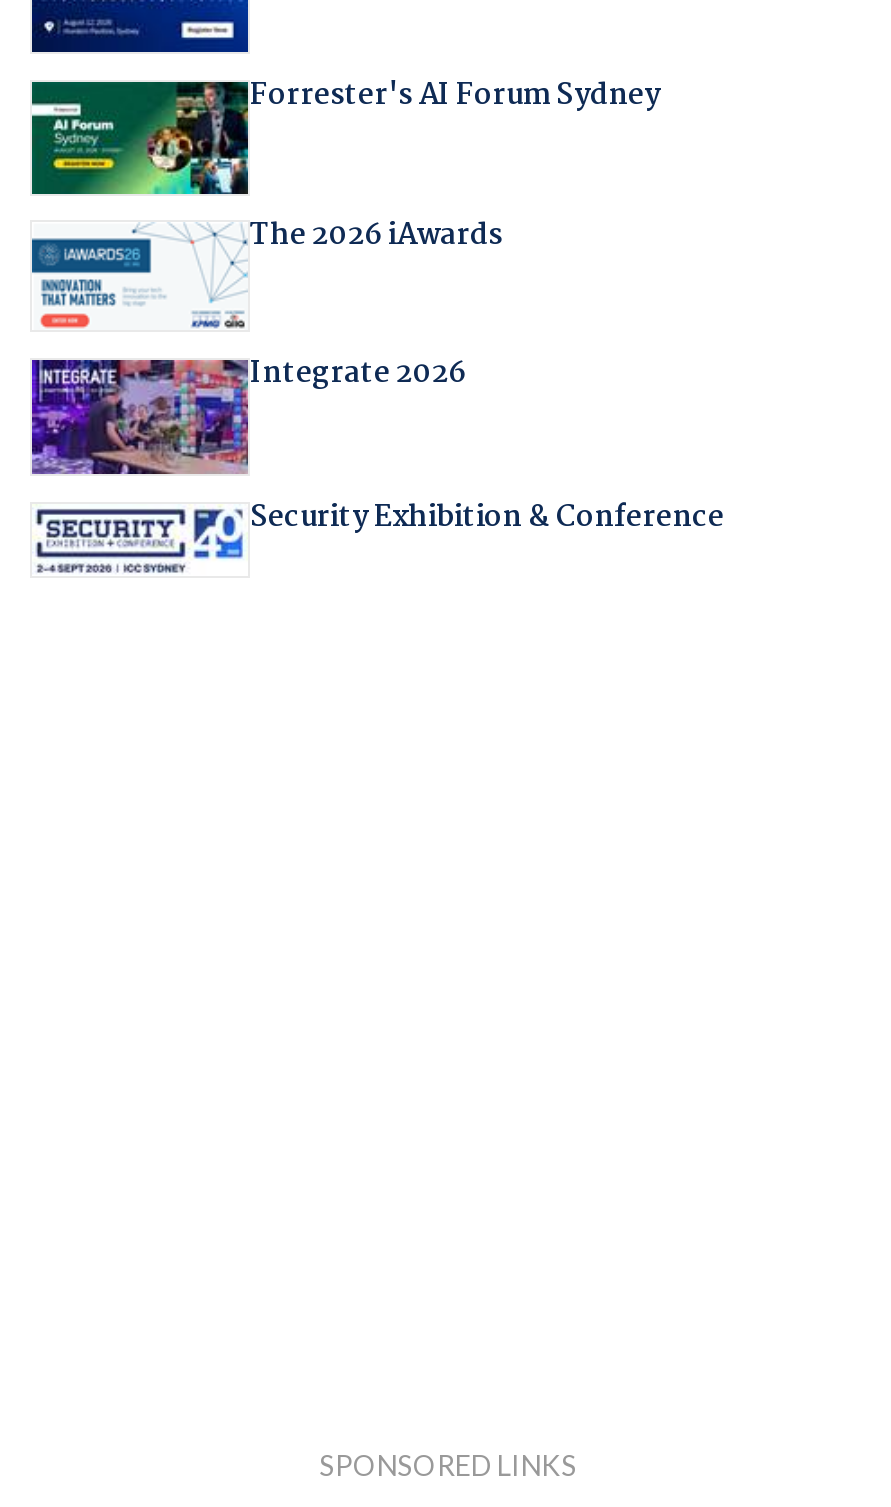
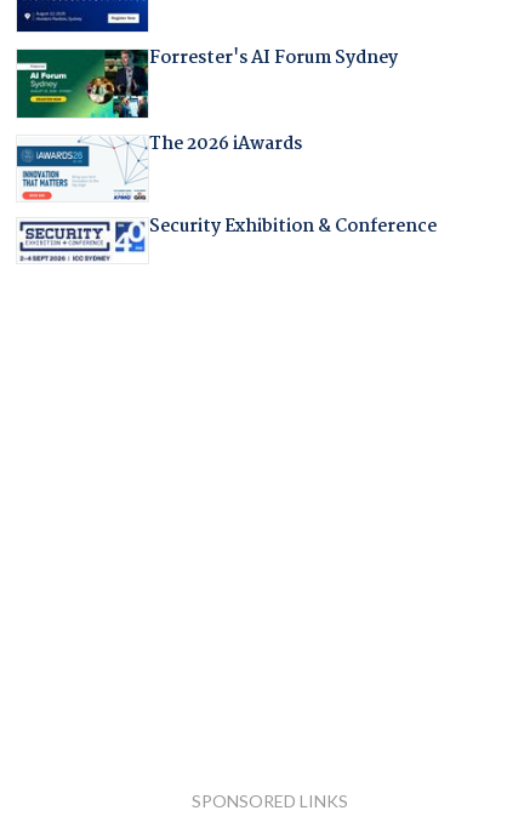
- [image]
- Integrate 2026
